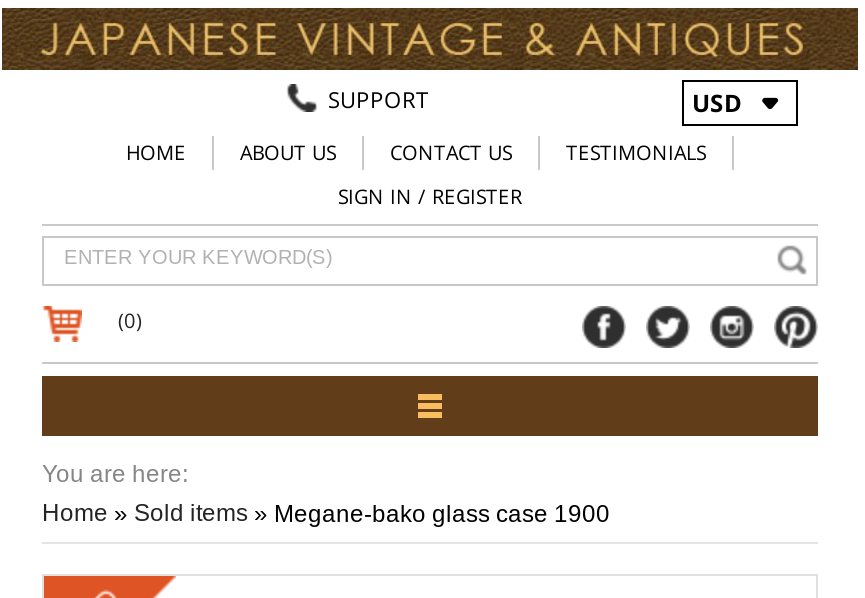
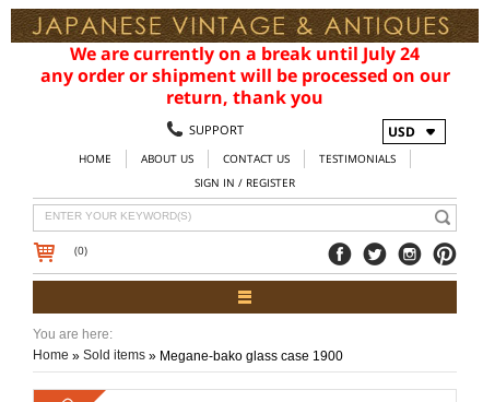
+ We are currently on a break until July 24
+ any order or shipment will be processed on our
+ return, thank you
